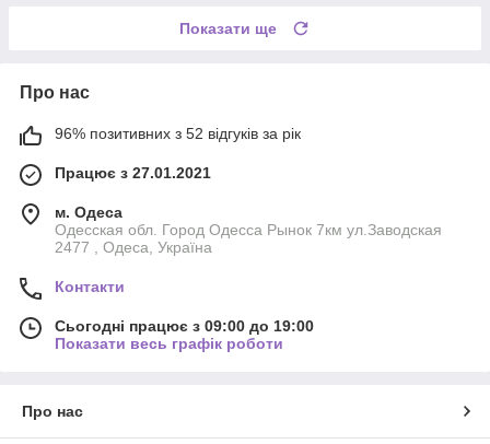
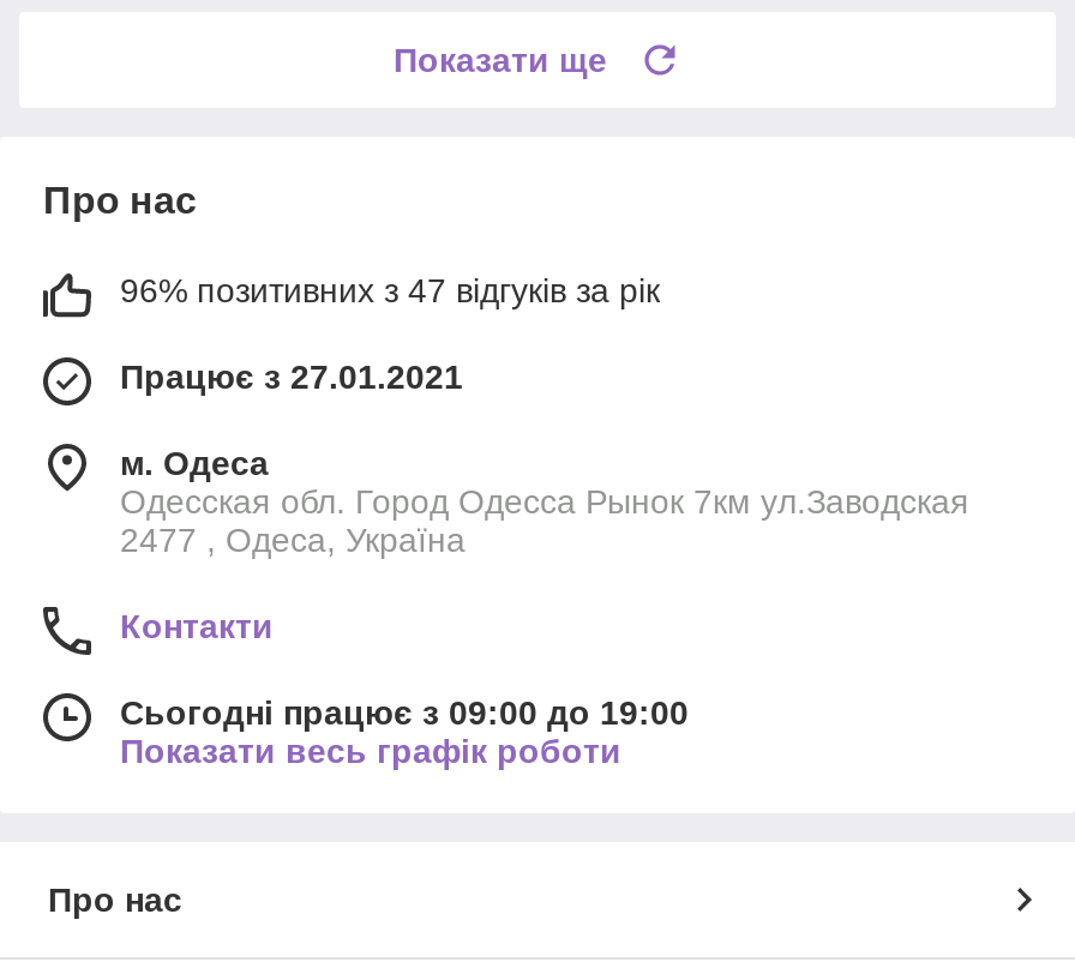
- 96% позитивних з 52 відгуків за рік
+ 96% позитивних з 47 відгуків за рік
